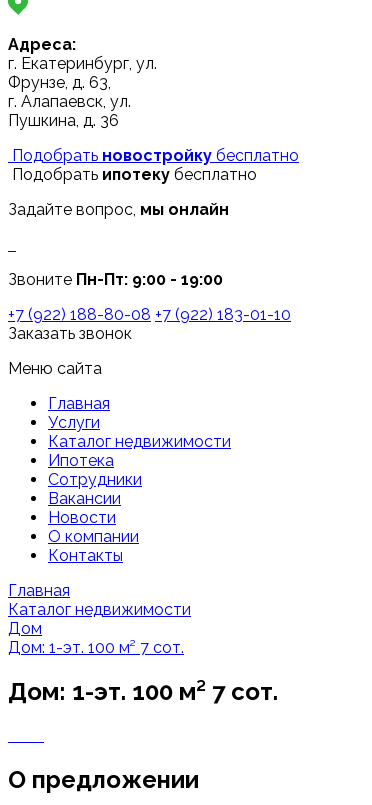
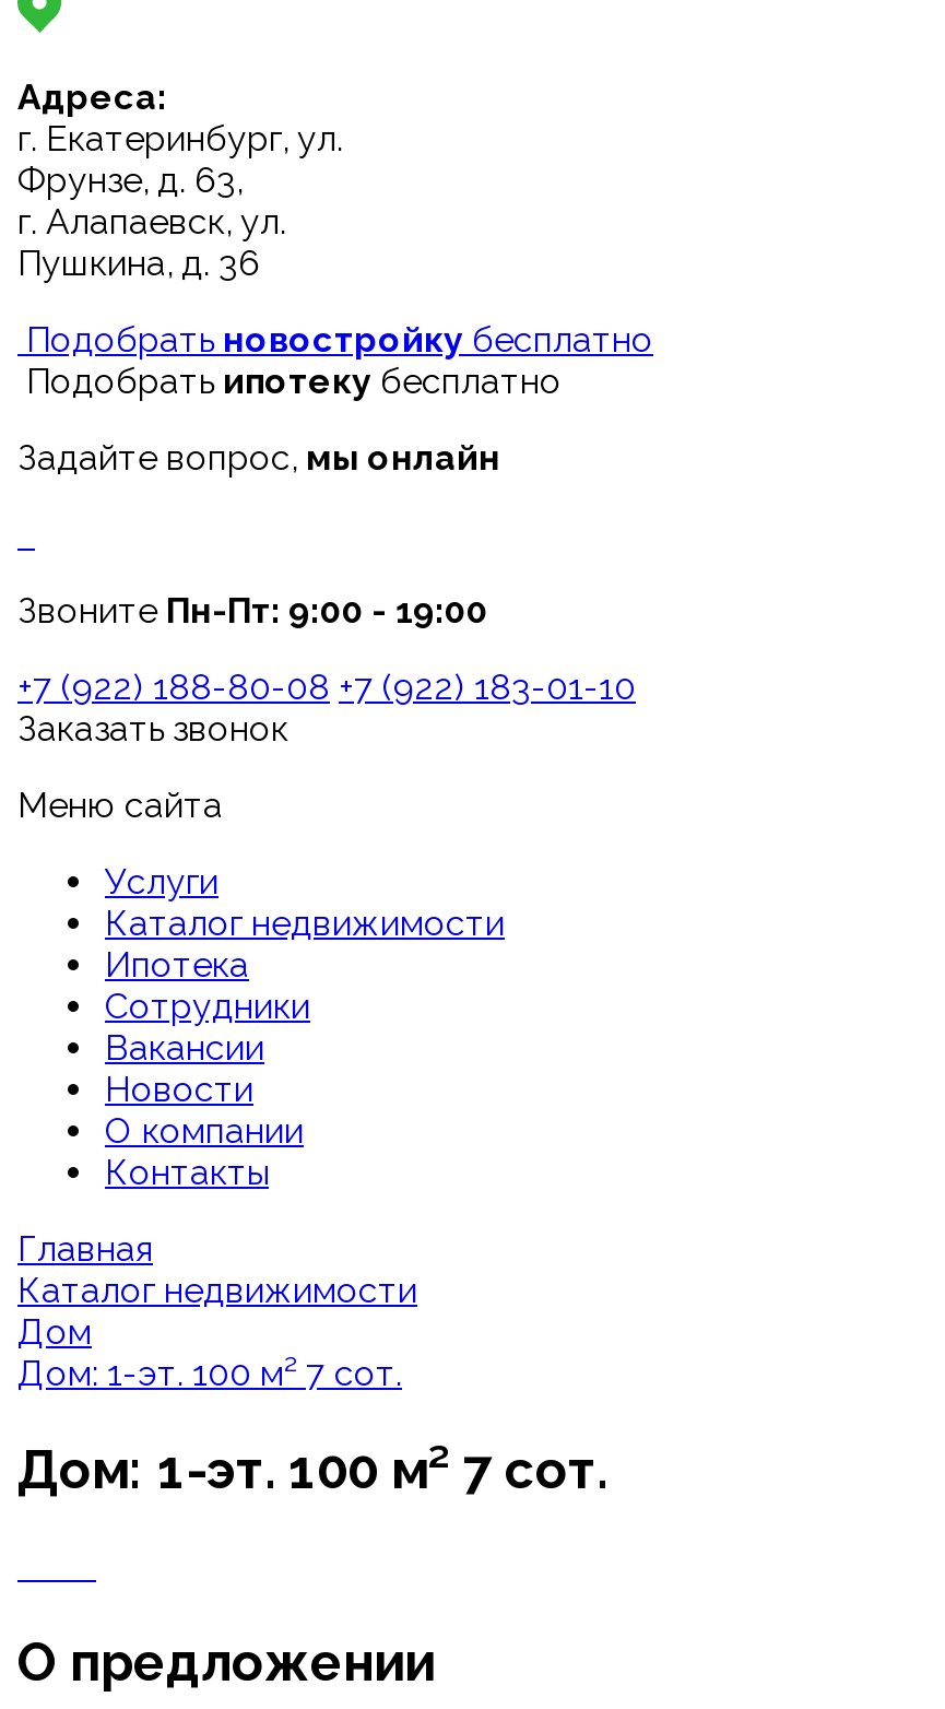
- Главная
